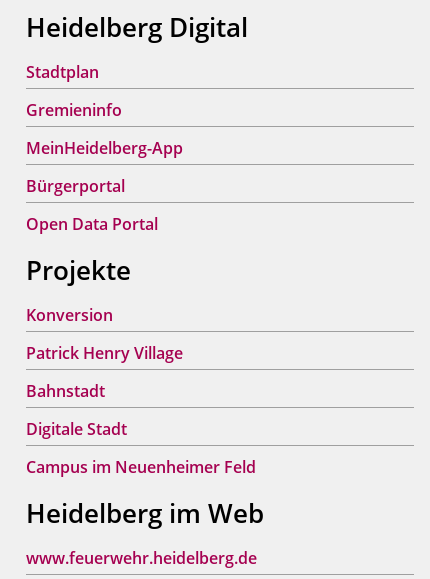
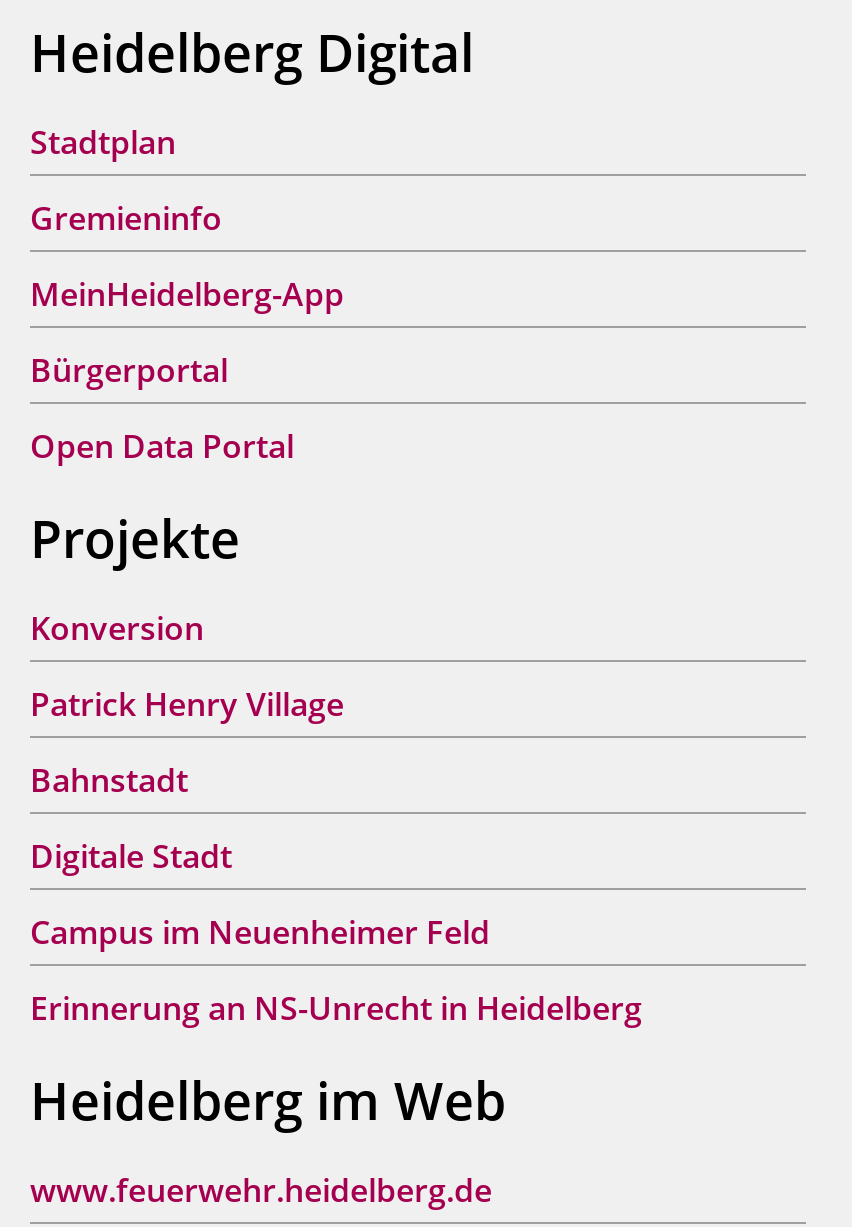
+ Erinnerung an NS-Unrecht in Heidelberg
